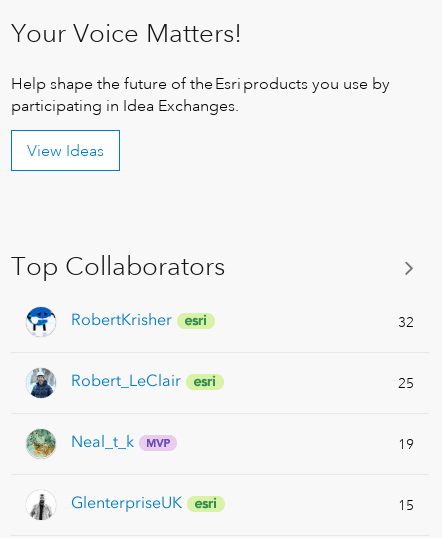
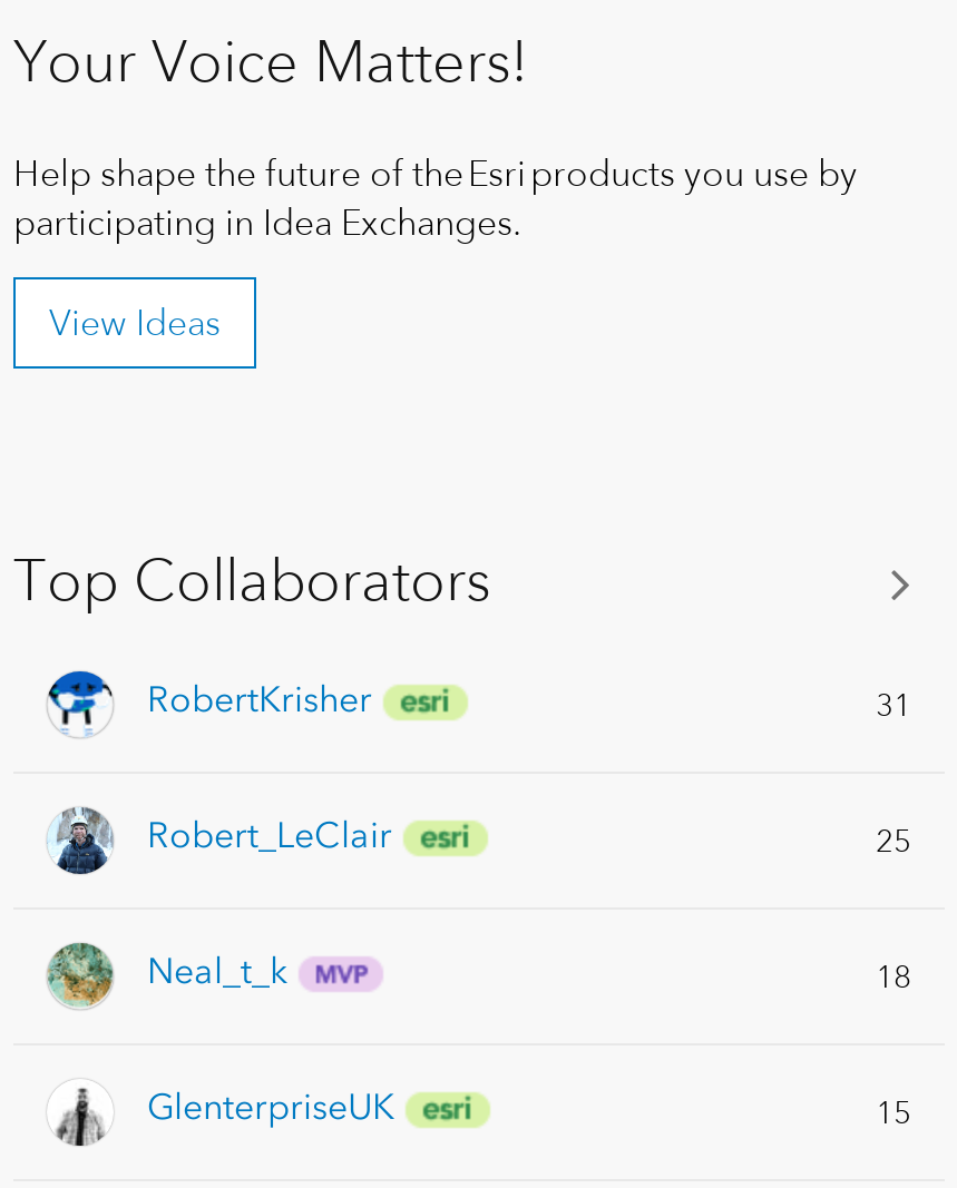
- 32
+ 31

- 19
+ 18
